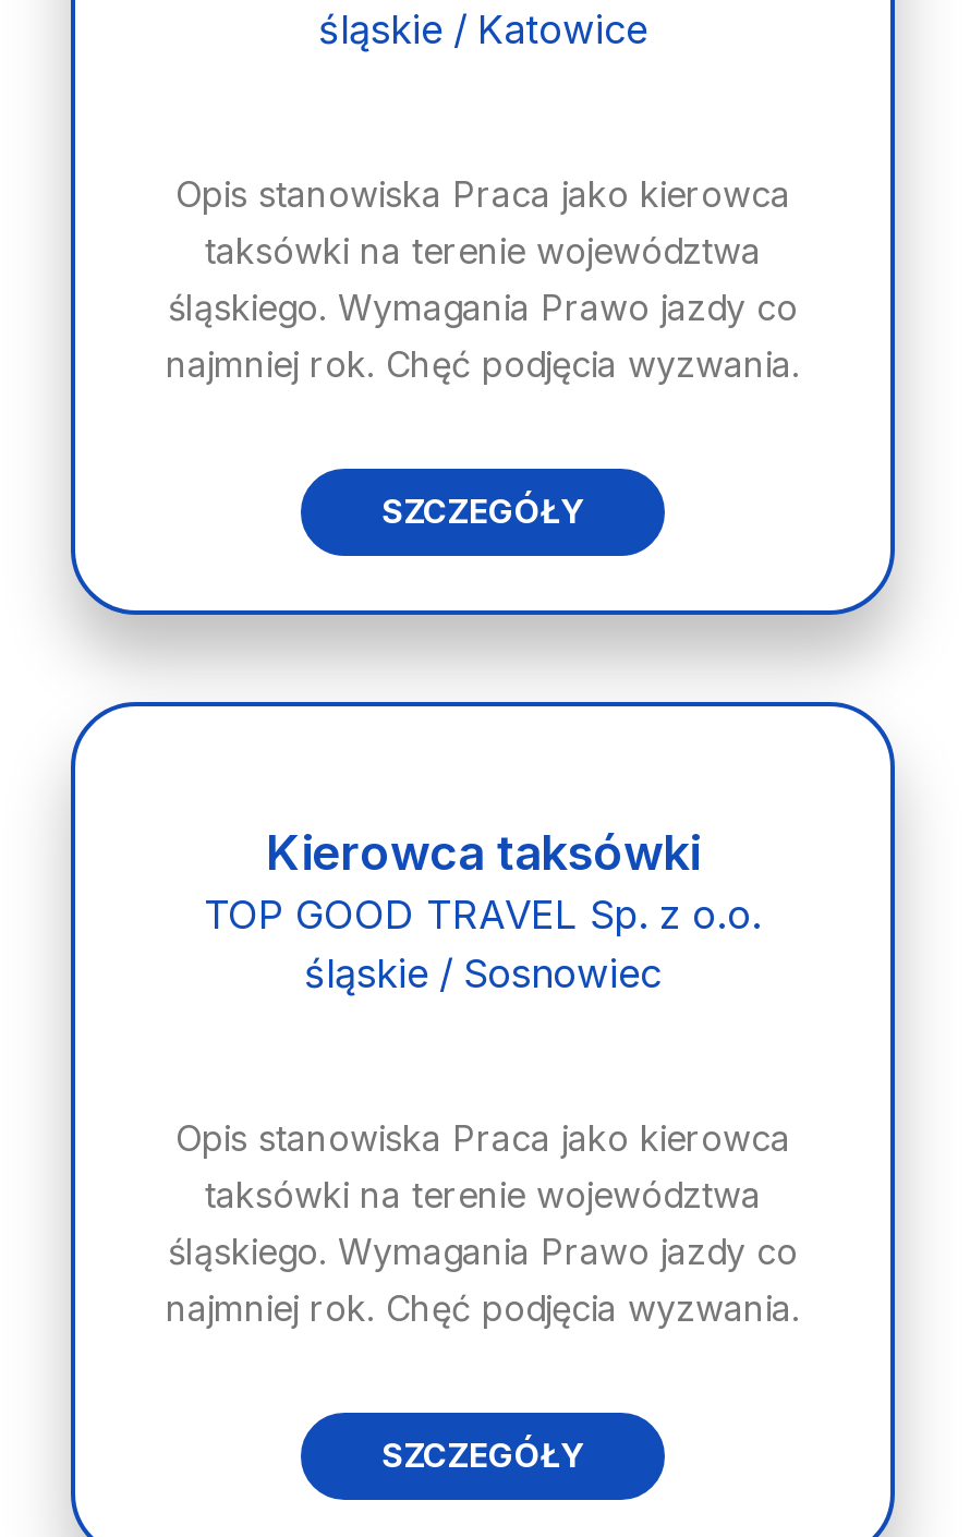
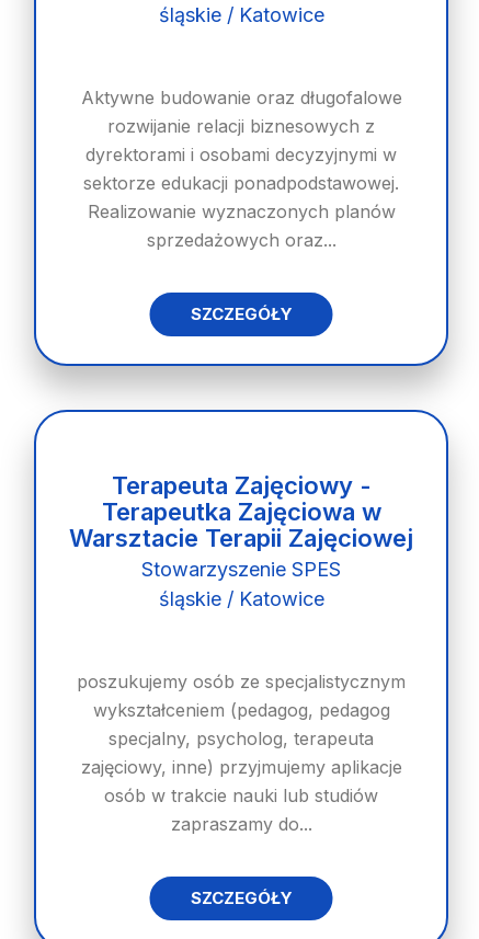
- Opis stanowiska Praca jako kierowca
- taksówki na terenie województwa
- śląskiego. Wymagania Prawo jazdy co
- najmniej rok. Chęć podjęcia wyzwania.
+ Aktywne budowanie oraz długofalowe
+ rozwijanie relacji biznesowych z
+ dyrektorami i osobami decyzyjnymi w
+ sektorze edukacji ponadpodstawowej.
+ Realizowanie wyznaczonych planów
+ sprzedażowych oraz...

- Kierowca taksówki
- TOP GOOD TRAVEL Sp. z o.o.
- śląskie / Sosnowiec
+ Terapeuta Zajęciowy -
+ Terapeutka Zajęciowa w
+ Warsztacie Terapii Zajęciowej
+ Stowarzyszenie SPES
+ śląskie / Katowice

- Opis stanowiska Praca jako kierowca
- taksówki na terenie województwa
- śląskiego. Wymagania Prawo jazdy co
- najmniej rok. Chęć podjęcia wyzwania.
+ poszukujemy osób ze specjalistycznym
+ wykształceniem (pedagog, pedagog
+ specjalny, psycholog, terapeuta
+ zajęciowy, inne) przyjmujemy aplikacje
+ osób w trakcie nauki lub studiów
+ zapraszamy do...
